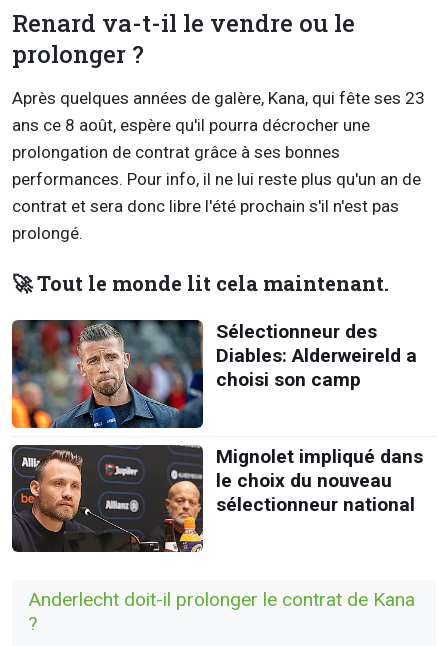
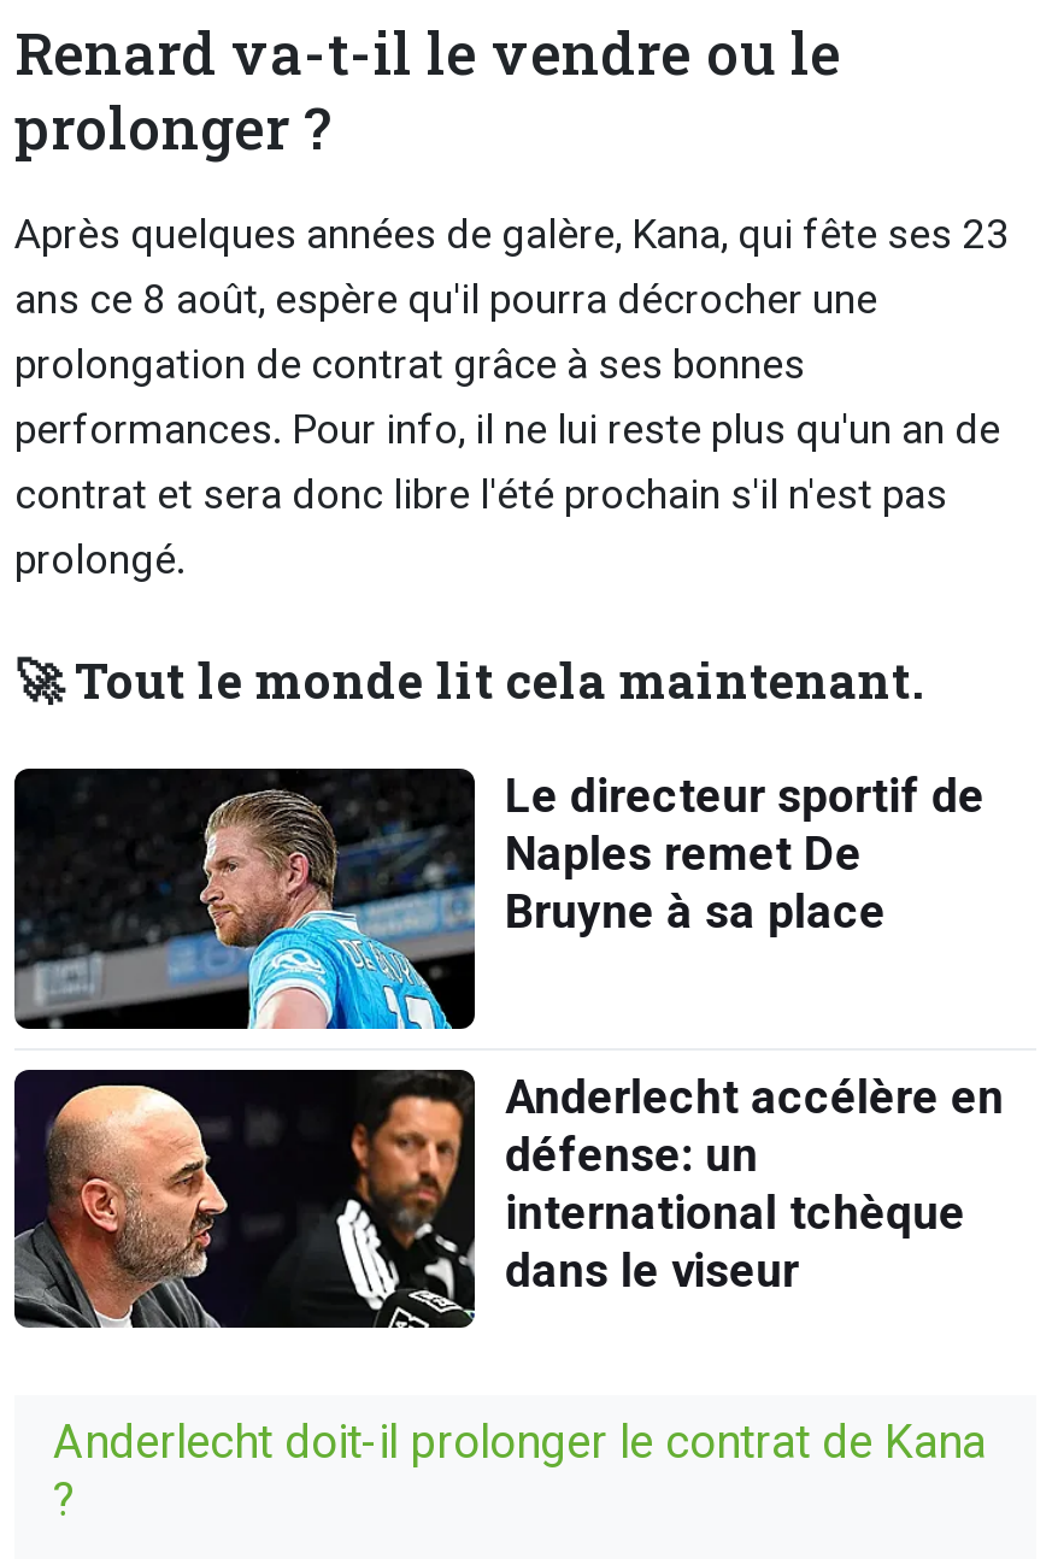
- [image]
- Sélectionneur des
- Diables: Alderweireld a
- choisi son camp
+ [image]
+ Le directeur sportif de
+ Naples remet De
+ Bruyne à sa place

- [image]
- Mignolet impliqué dans
- le choix du nouveau
- sélectionneur national
+ [image]
+ Anderlecht accélère en
+ défense: un
+ international tchèque
+ dans le viseur
